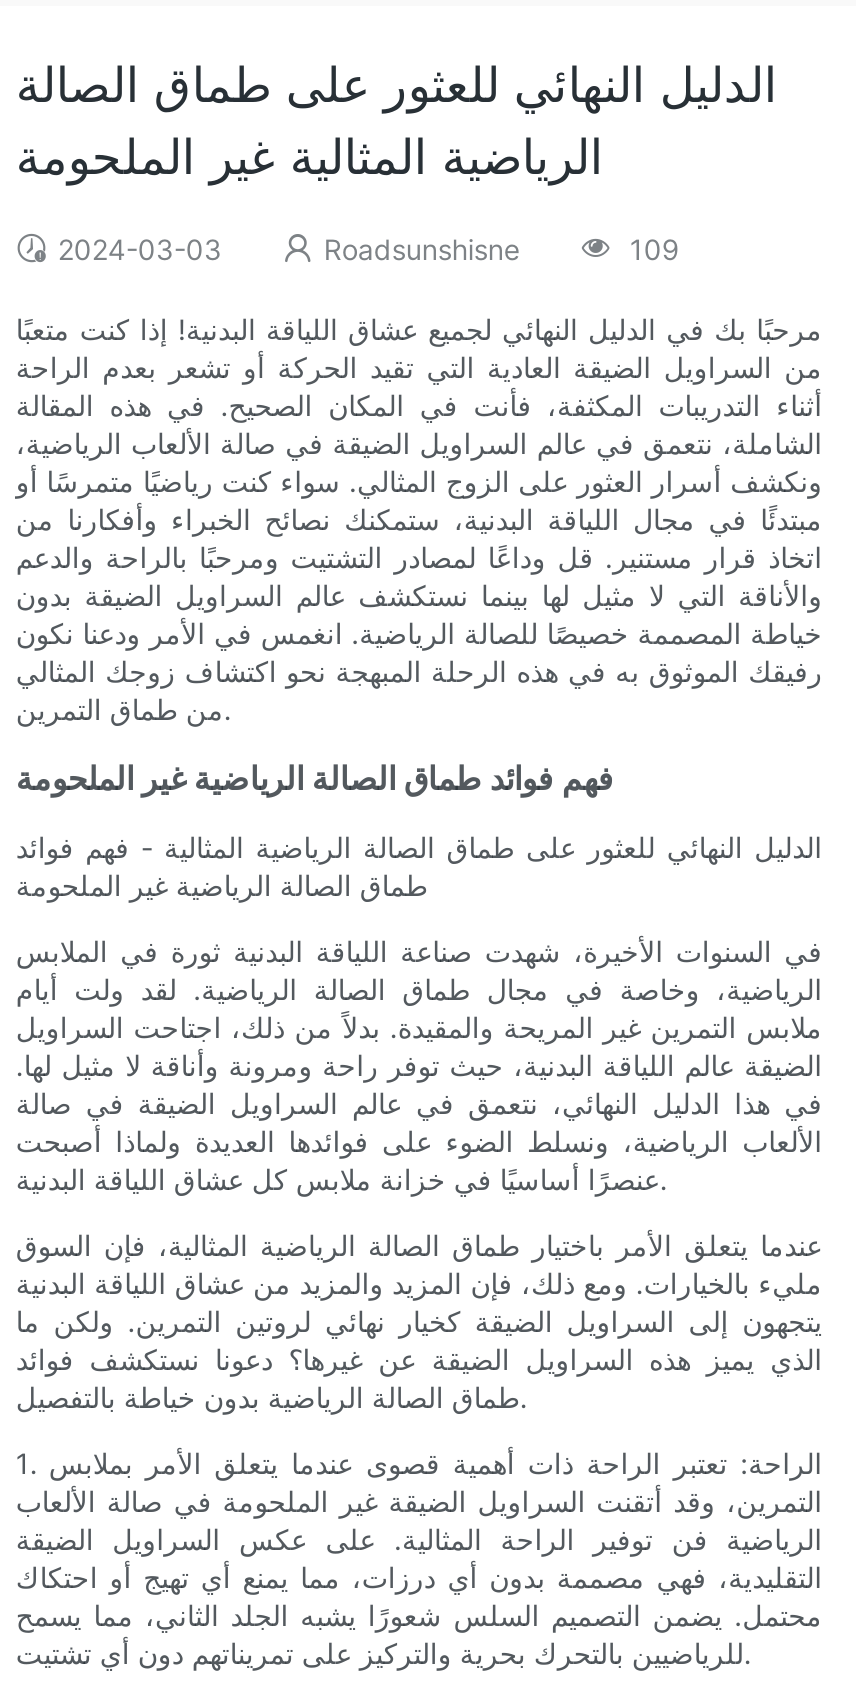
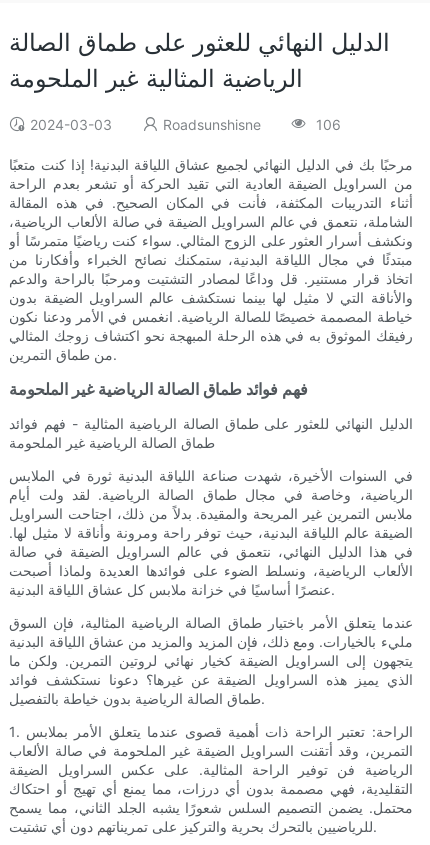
- 109
+ 106
